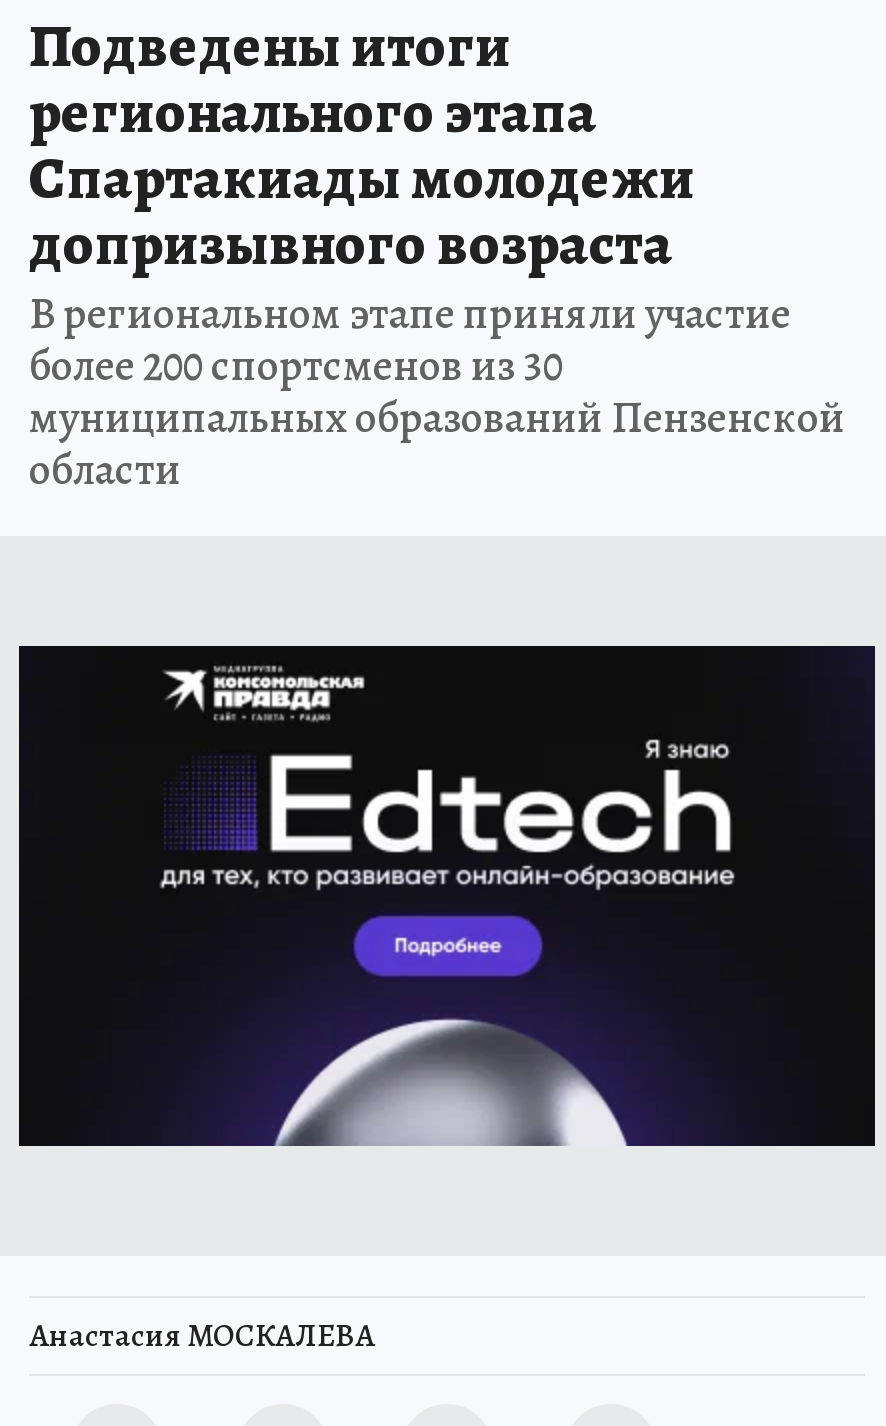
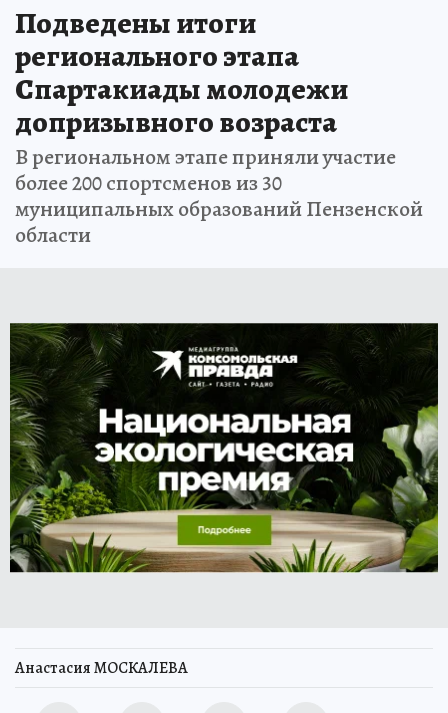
- [image]
+ [image]
